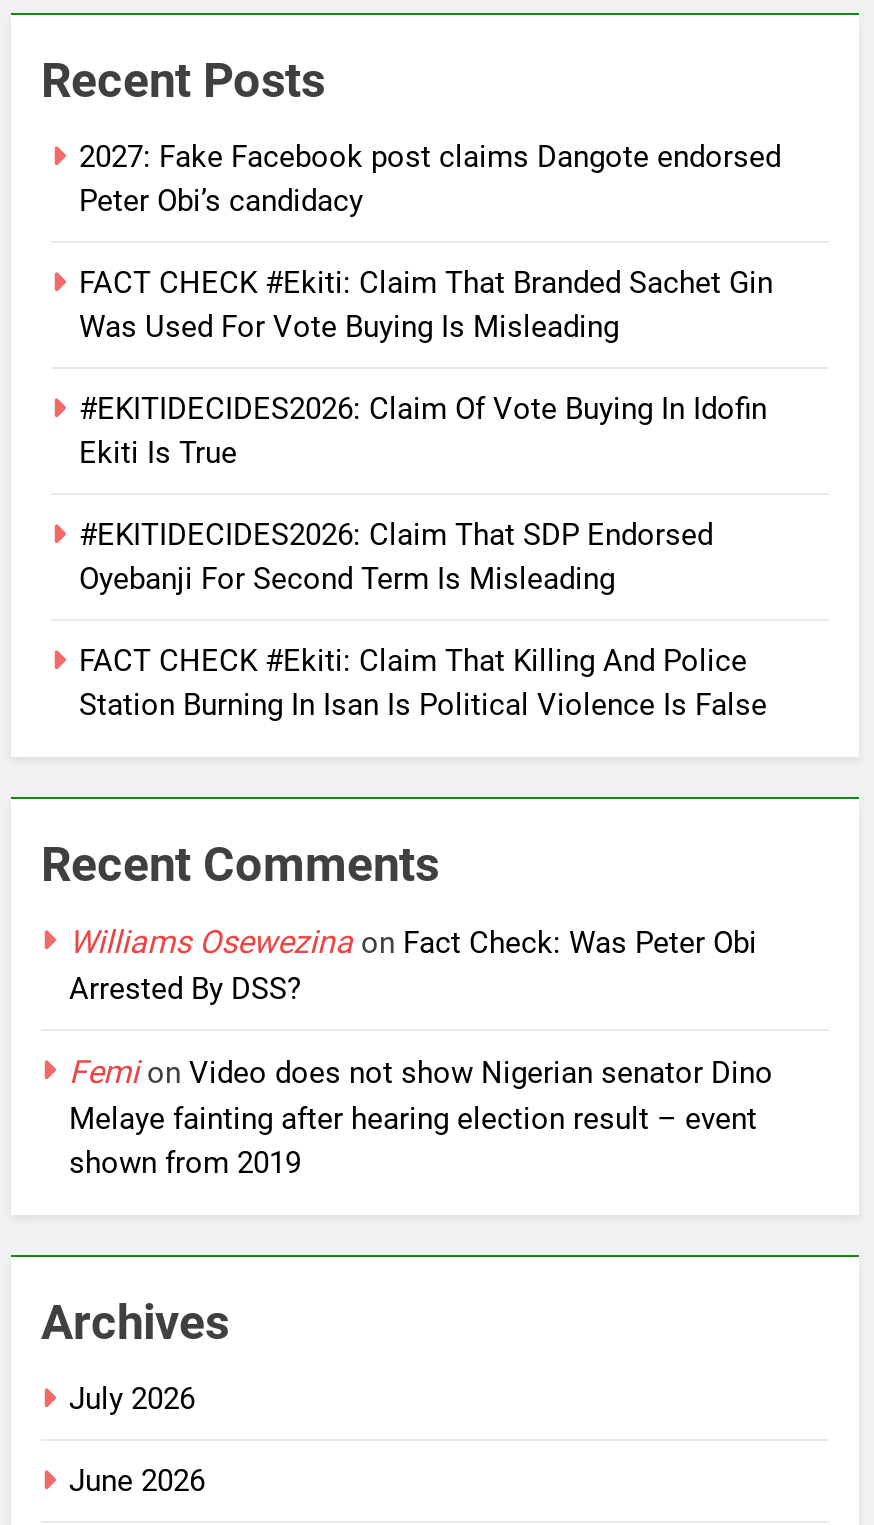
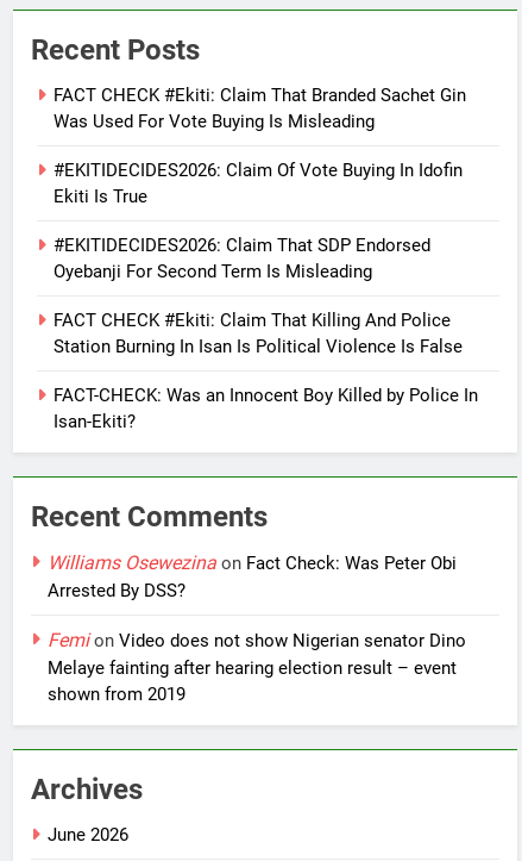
- 2027: Fake Facebook post claims Dangote endorsed
- Peter Obi’s candidacy

moved up: FACT CHECK #Ekiti: Claim That Branded Sachet Gin | Was Used For Vote Buying Is Misleading | #EKITIDECIDES2026: Claim Of Vote Buying In Idofin | Ekiti Is True | #EKITIDECIDES2026: Claim That SDP Endorsed | Oyebanji For Second Term Is Misleading | FACT CHECK #Ekiti: Claim That Killing And Police | Station Burning In Isan Is Political Violence Is False

+ FACT-CHECK: Was an Innocent Boy Killed by Police In
+ Isan-Ekiti?

- July 2026
